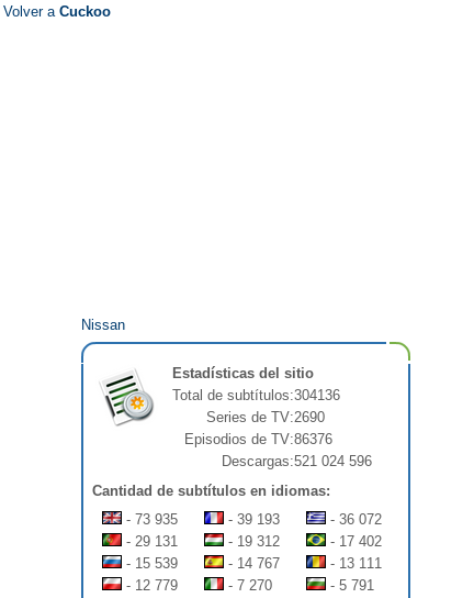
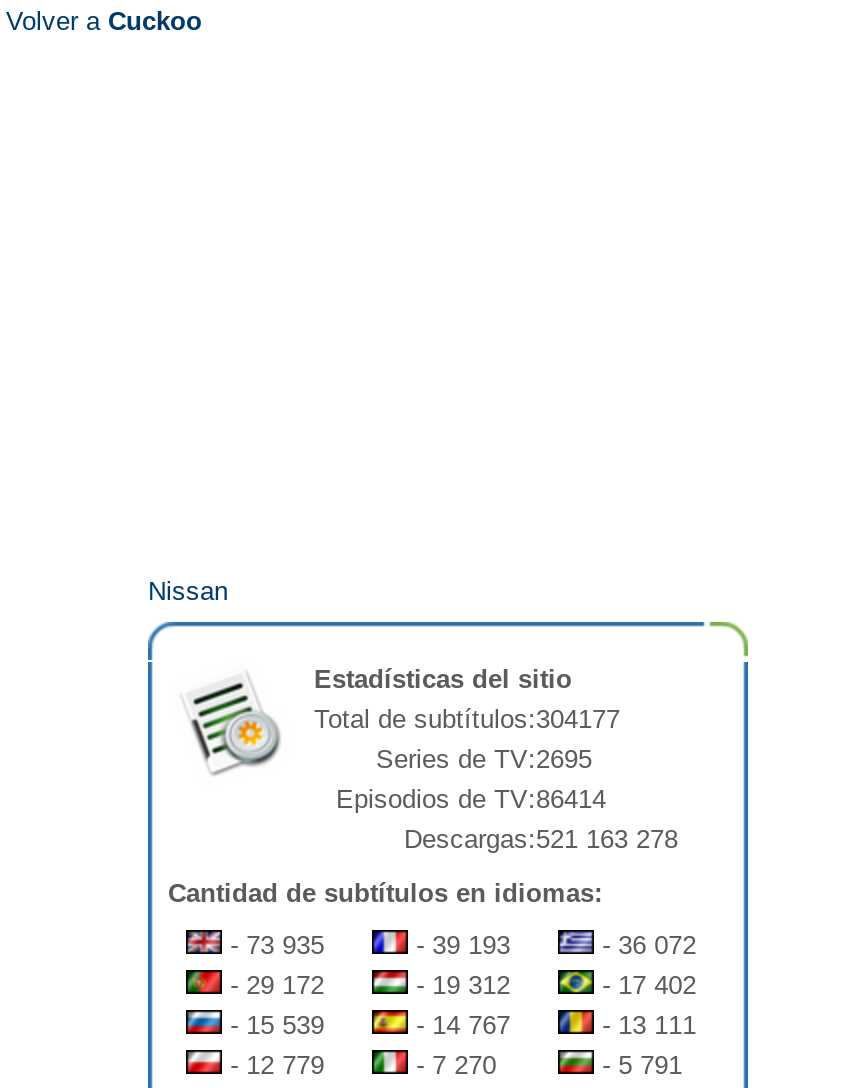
- Total de subtítulos:304136
+ Total de subtítulos:304177

- Series de TV:2690
+ Series de TV:2695

- Episodios de TV:86376
+ Episodios de TV:86414

- Descargas:521 024 596
+ Descargas:521 163 278

- - 29 131
+ - 29 172
